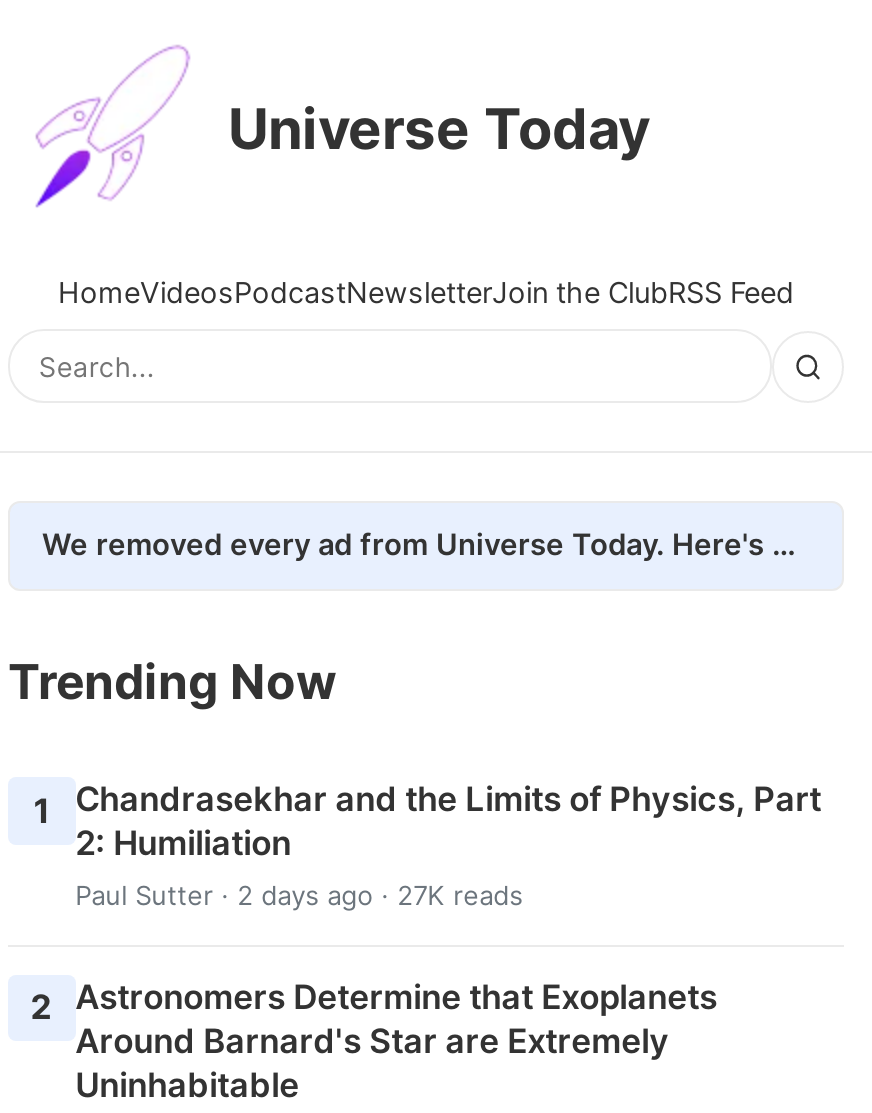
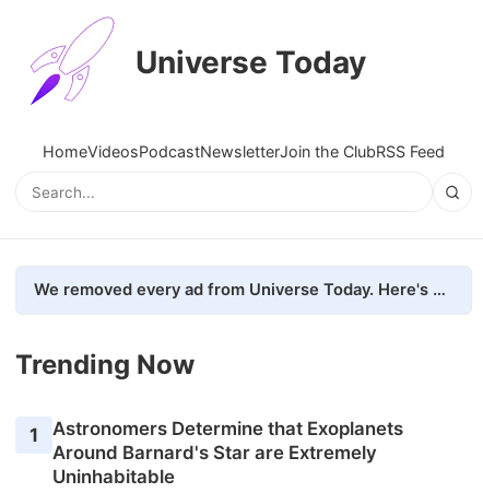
- Chandrasekhar and the Limits of Physics, Part
- 2: Humiliation
- Paul Sutter · 2 days ago · 27K reads
- 2 Astronomers Determine that Exoplanets
+ Astronomers Determine that Exoplanets
